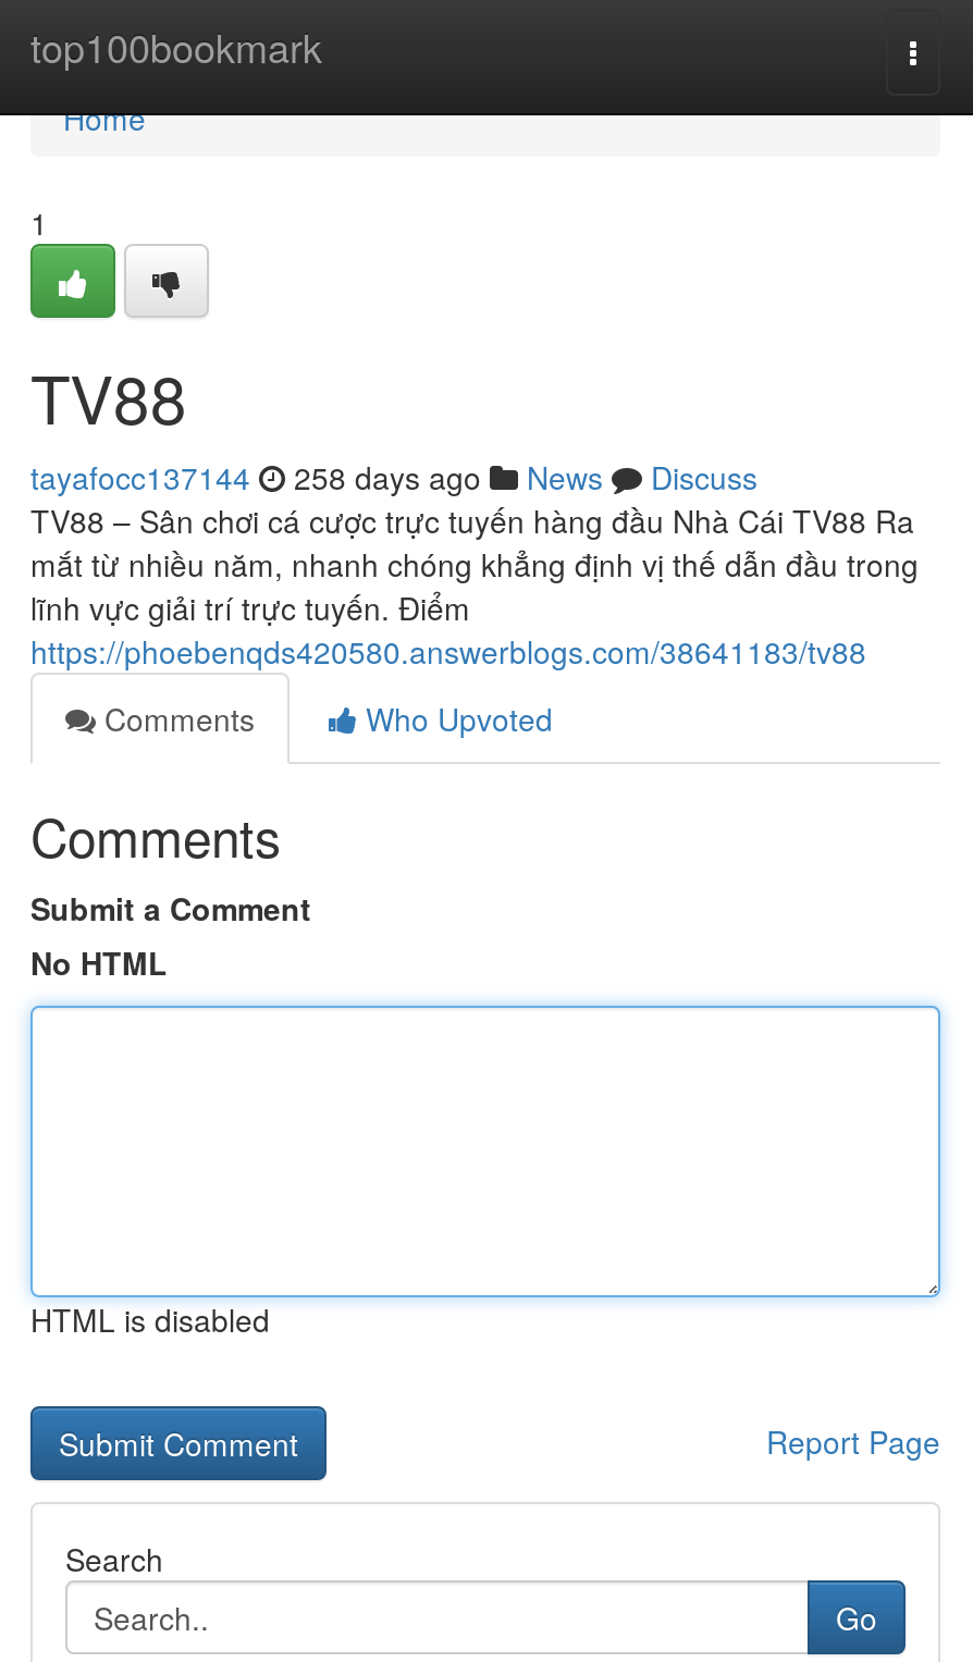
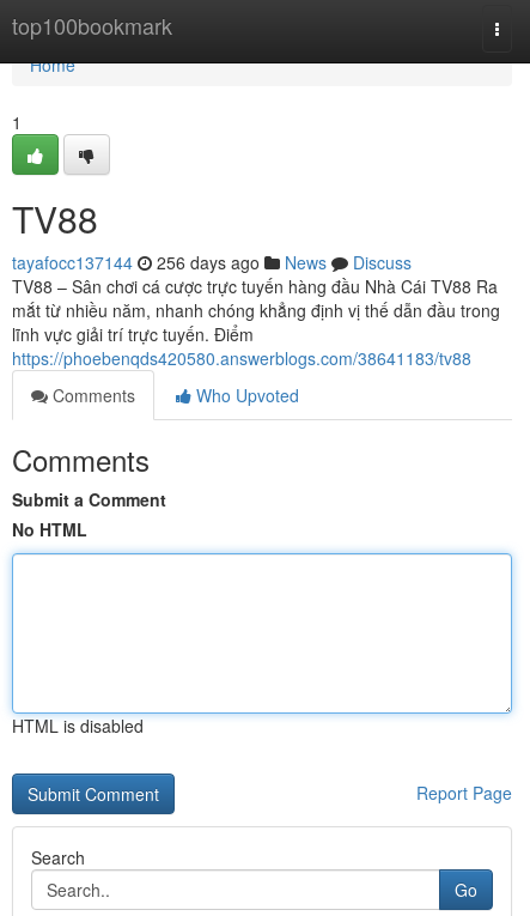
- tayafocc137144 258 days ago News Discuss
+ tayafocc137144 256 days ago News Discuss
